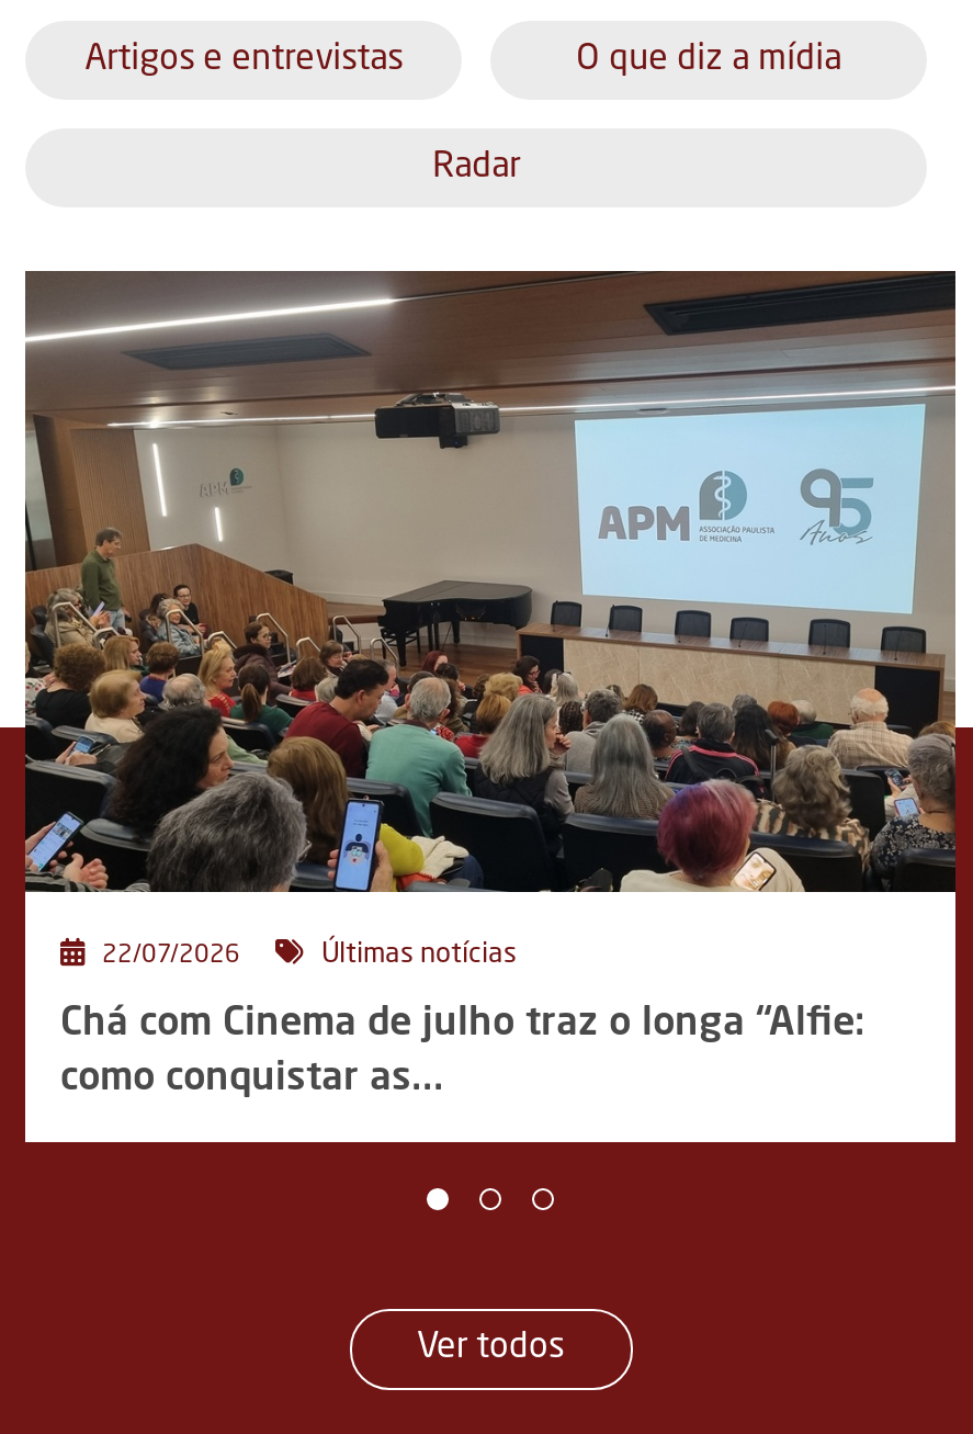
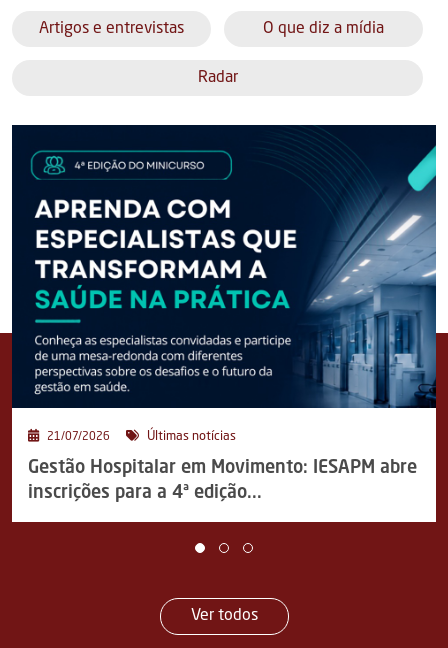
- [image]
- 22/07/2026
+ [image]
+ 21/07/2026

- Chá com Cinema de julho traz o longa “Alfie:
- como conquistar as...
+ Gestão Hospitalar em Movimento: IESAPM abre
+ inscrições para a 4ª edição...
